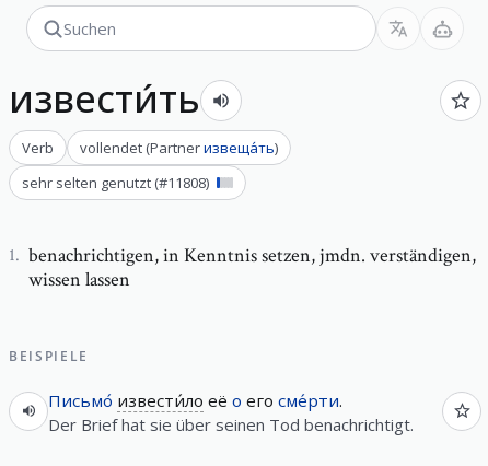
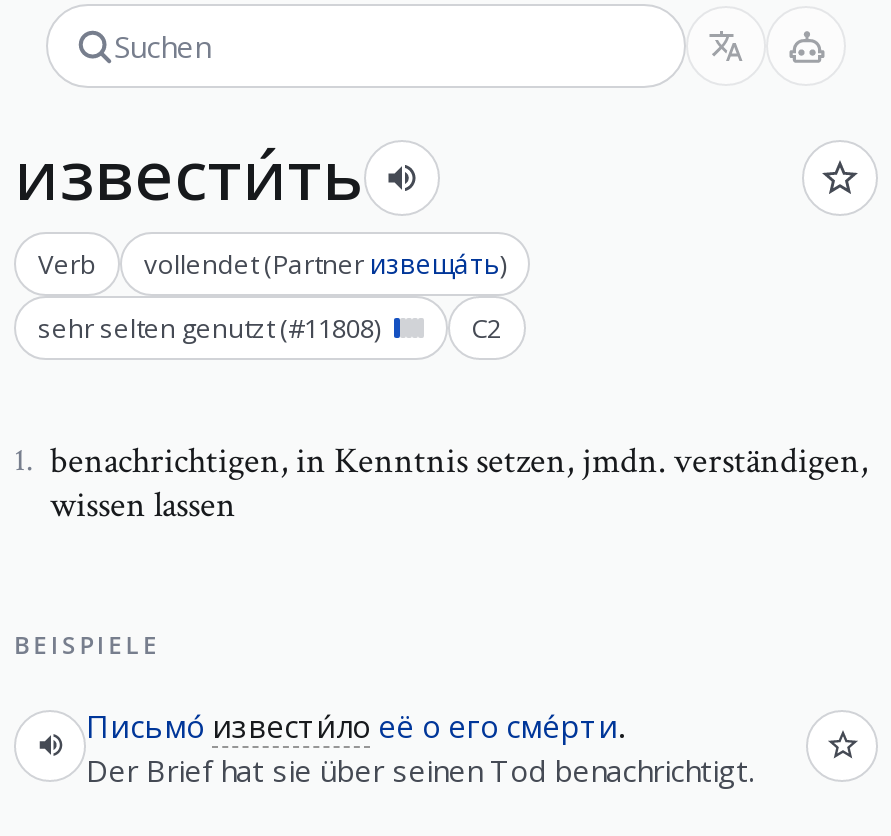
+ C2
